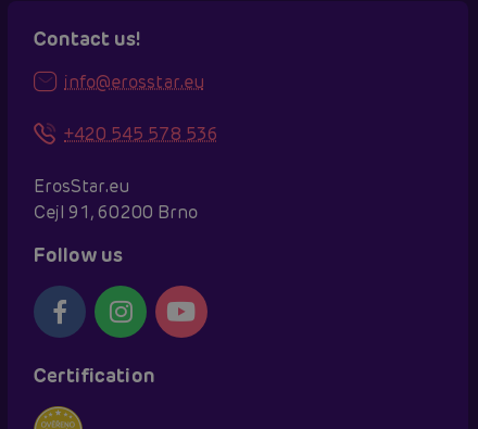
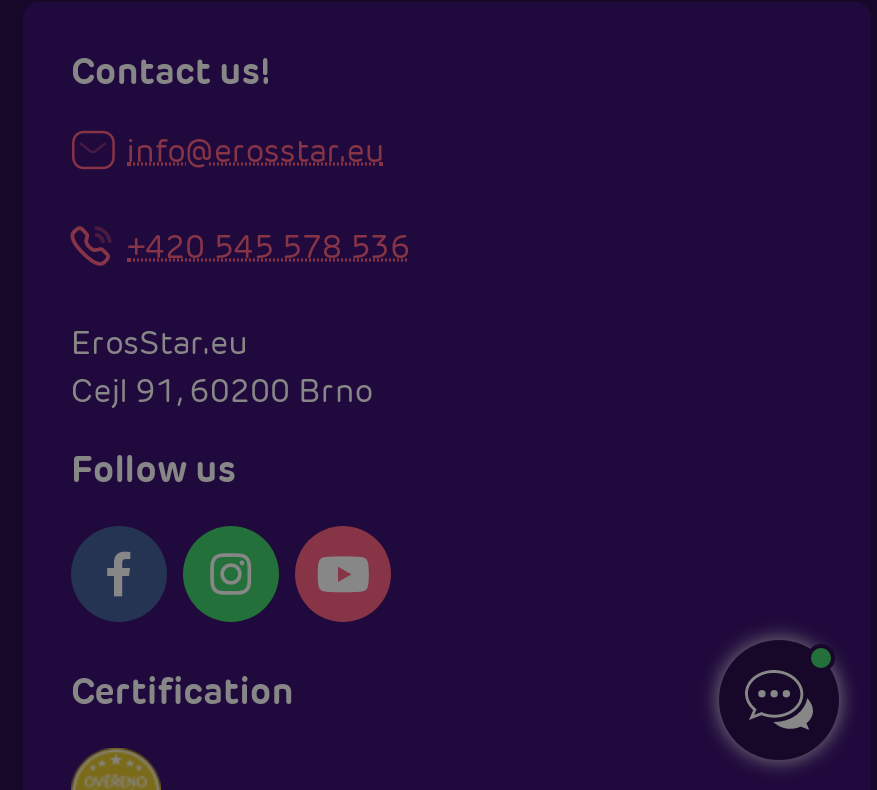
+ [image]
